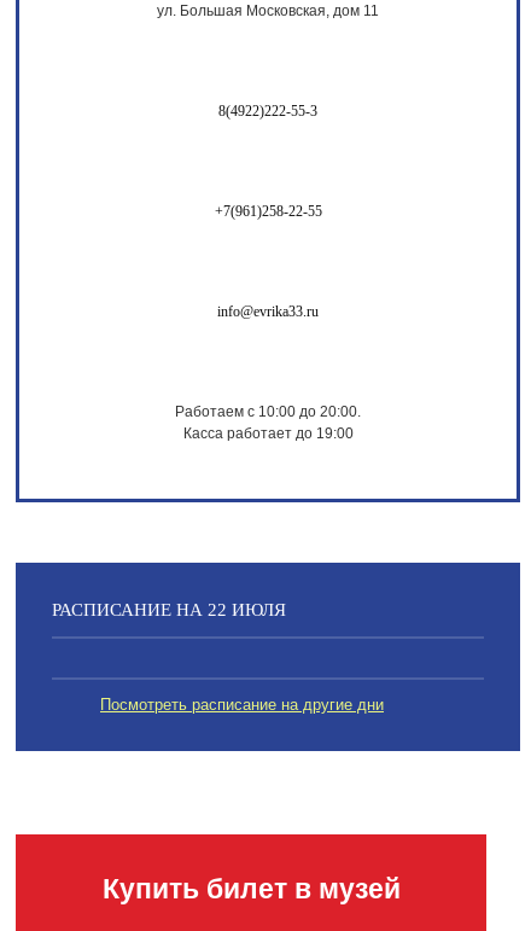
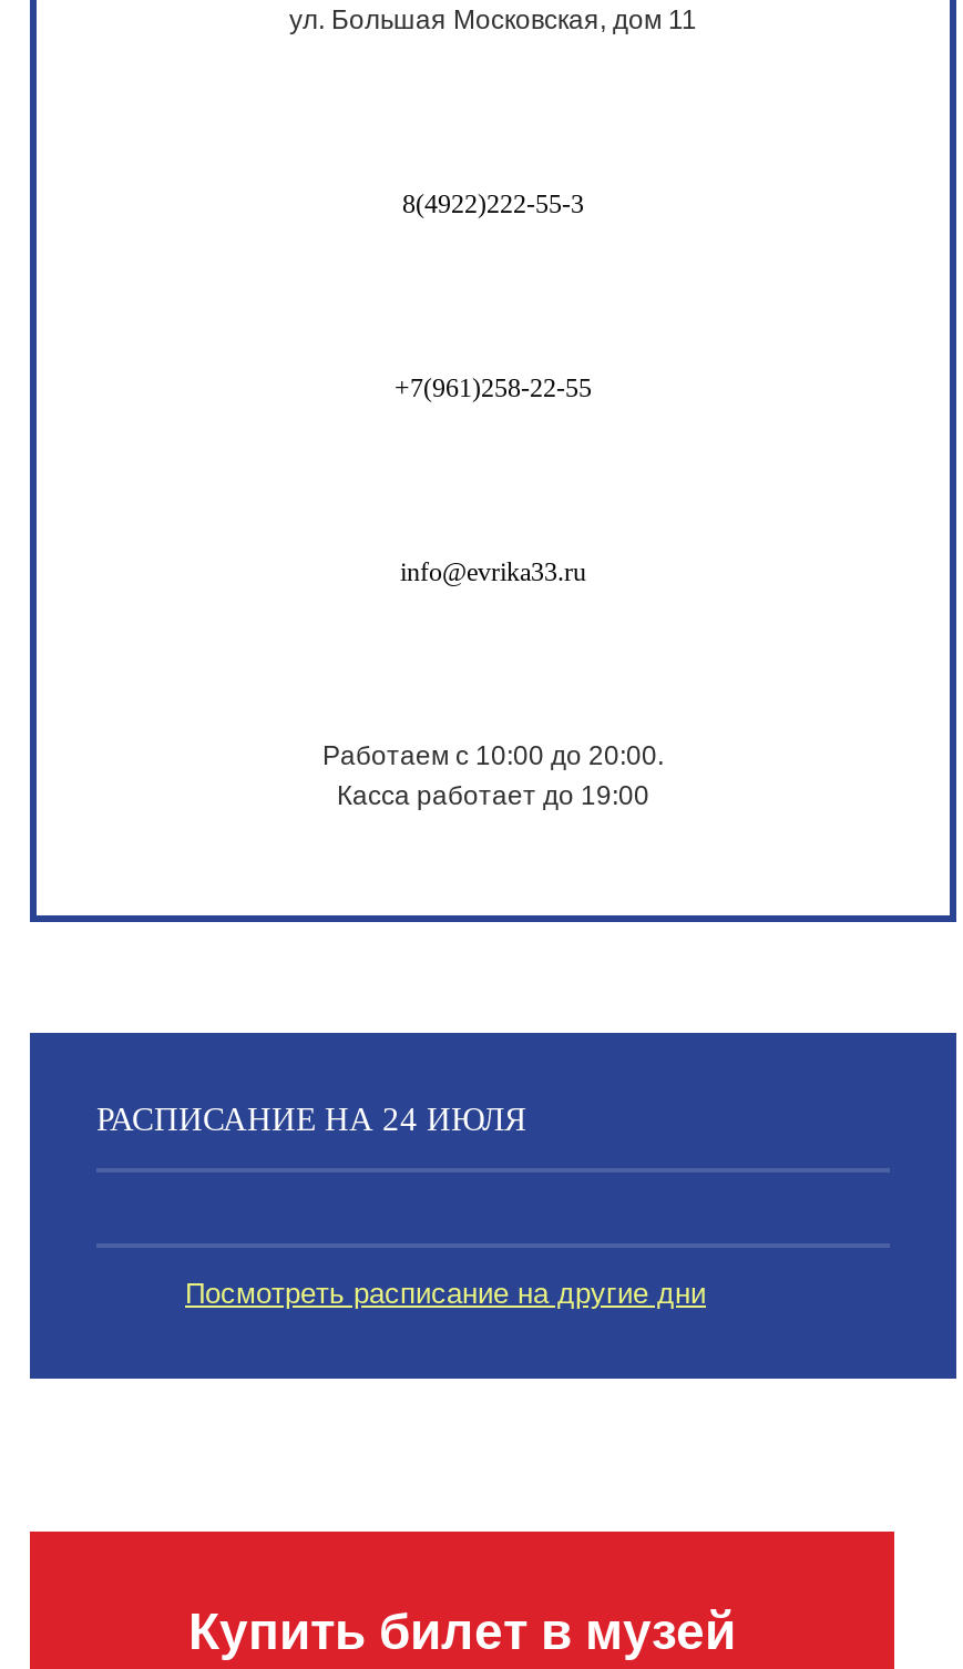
- РАСПИСАНИЕ НА 22 ИЮЛЯ
+ РАСПИСАНИЕ НА 24 ИЮЛЯ
